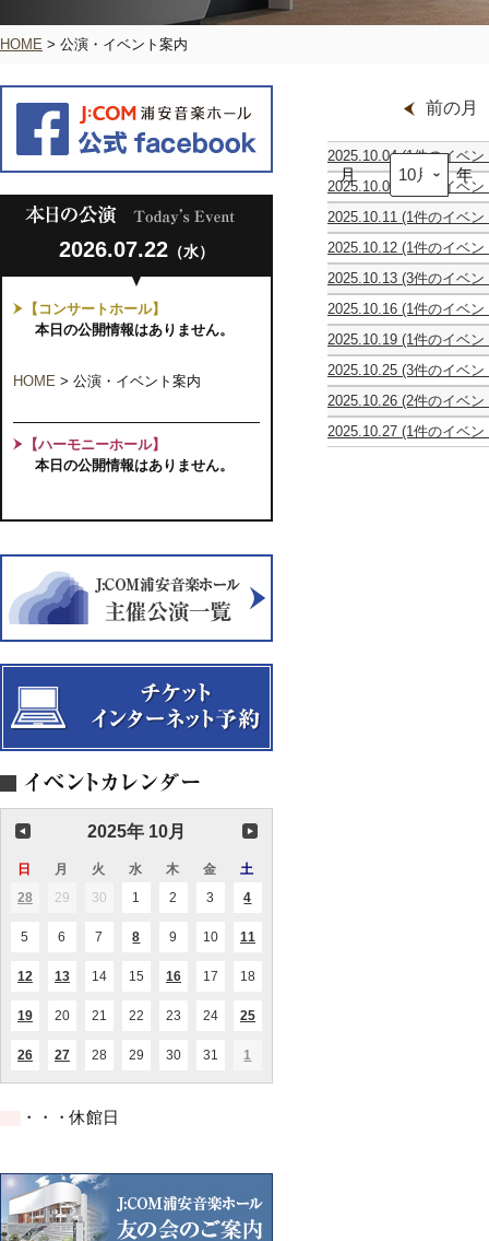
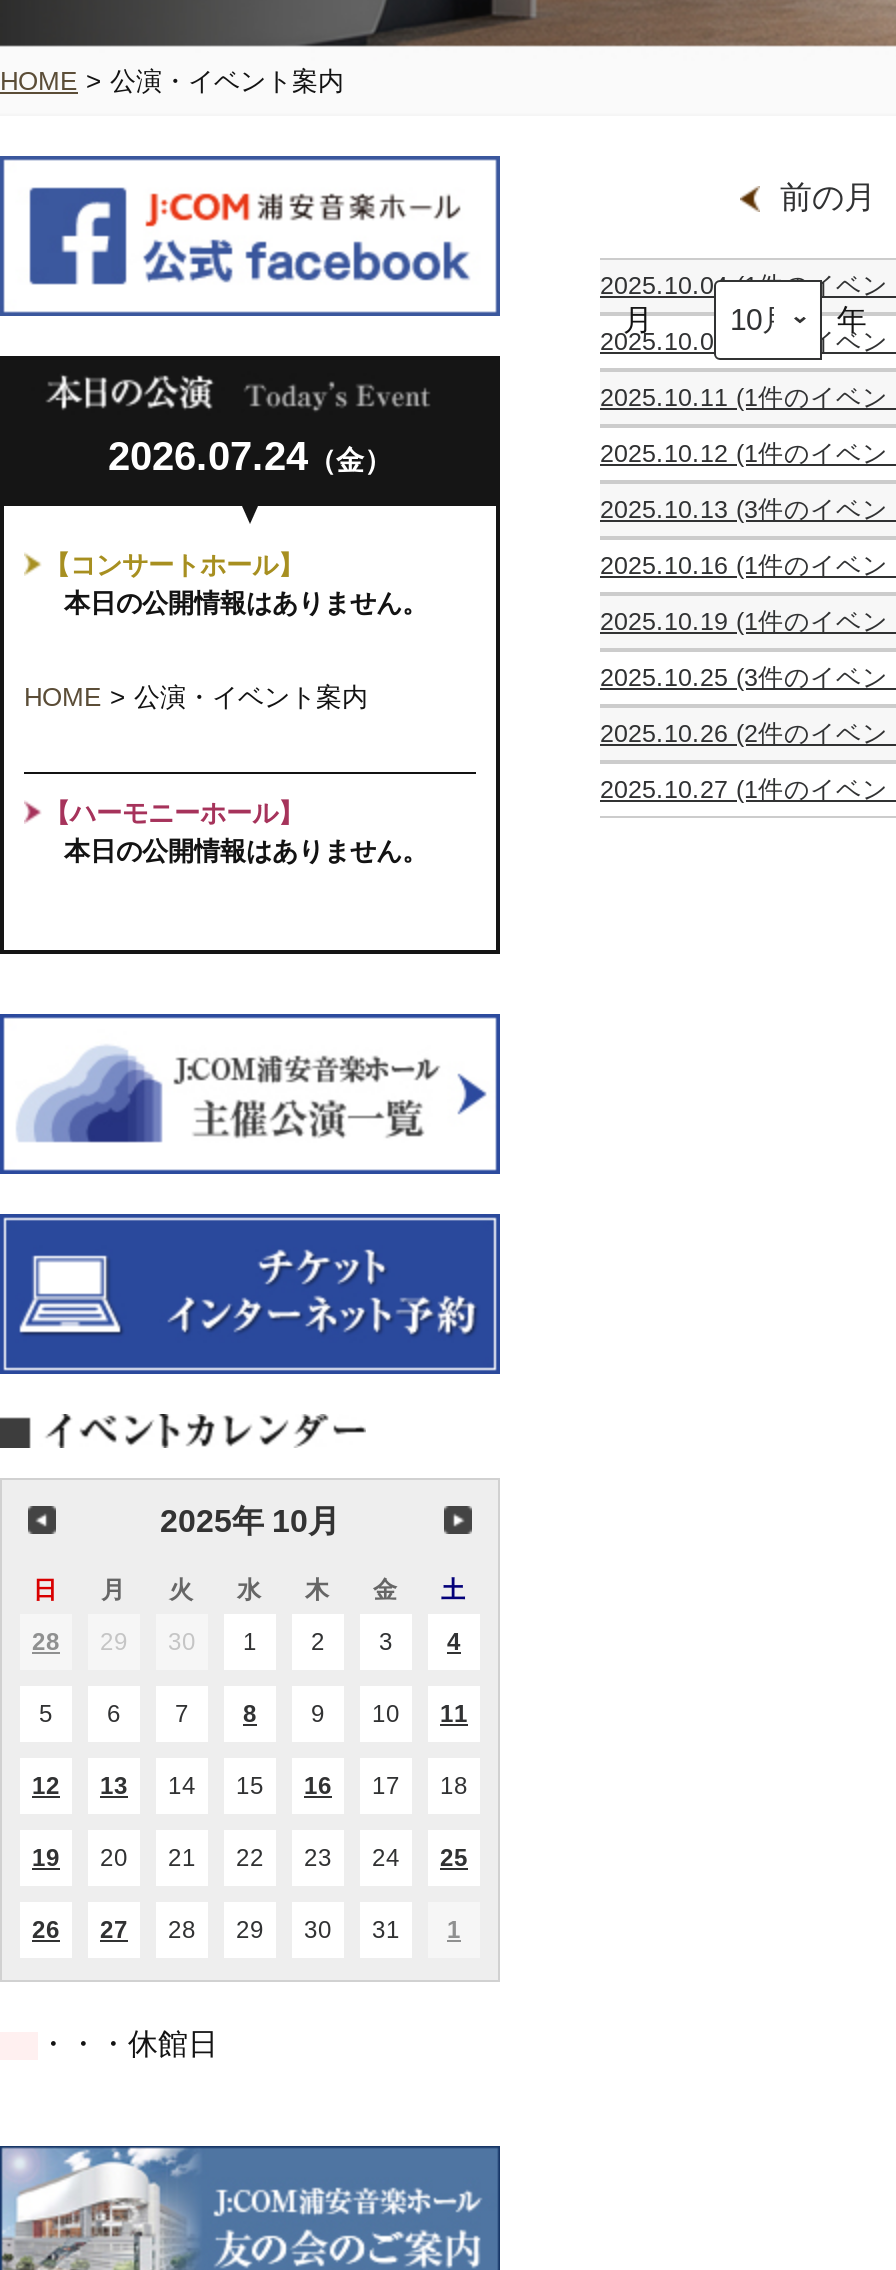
- 2026.07.22（水）
+ 2026.07.24（金）
